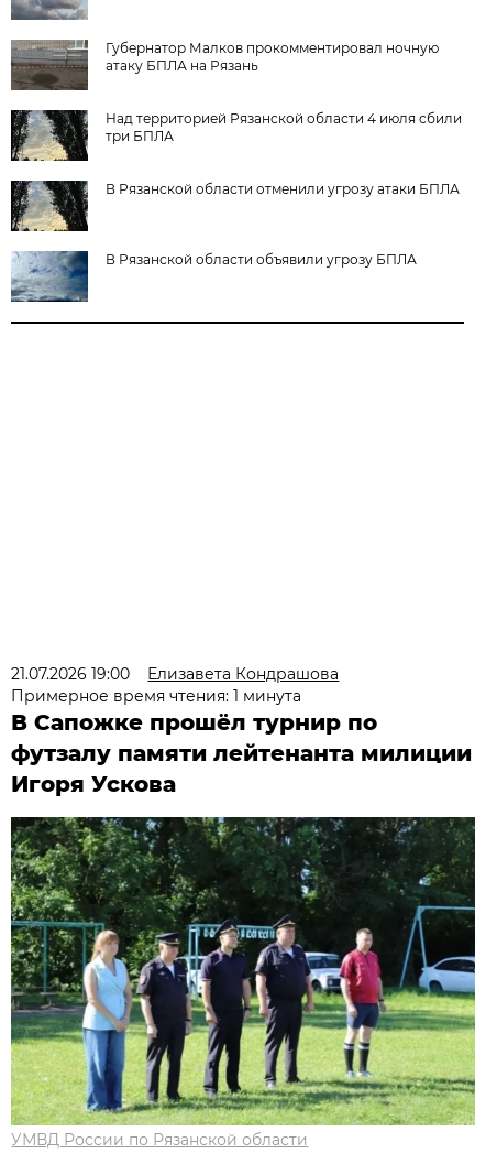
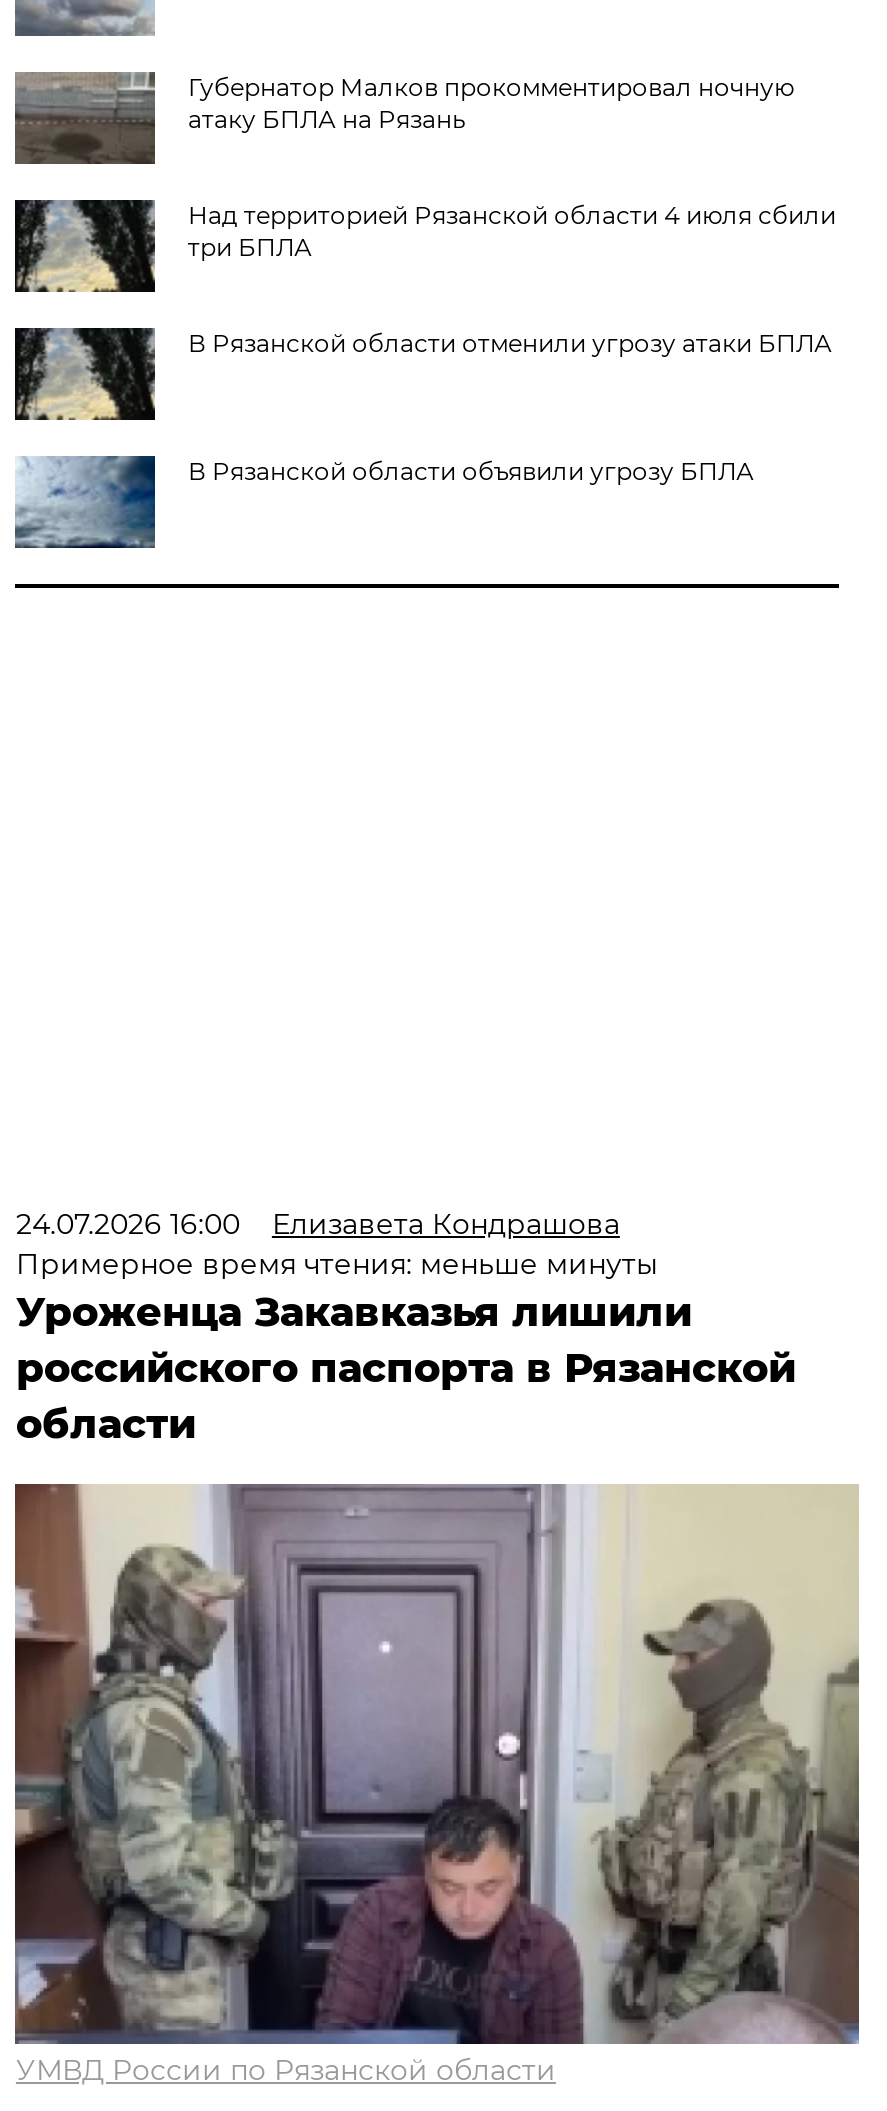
- 21.07.2026 19:00 Елизавета Кондрашова
+ 24.07.2026 16:00 Елизавета Кондрашова

- Примерное время чтения: 1 минута
- В Сапожке прошёл турнир по
- футзалу памяти лейтенанта милиции
- Игоря Ускова
+ Примерное время чтения: меньше минуты
+ Уроженца Закавказья лишили
+ российского паспорта в Рязанской
+ области

- [image]
+ [image]
